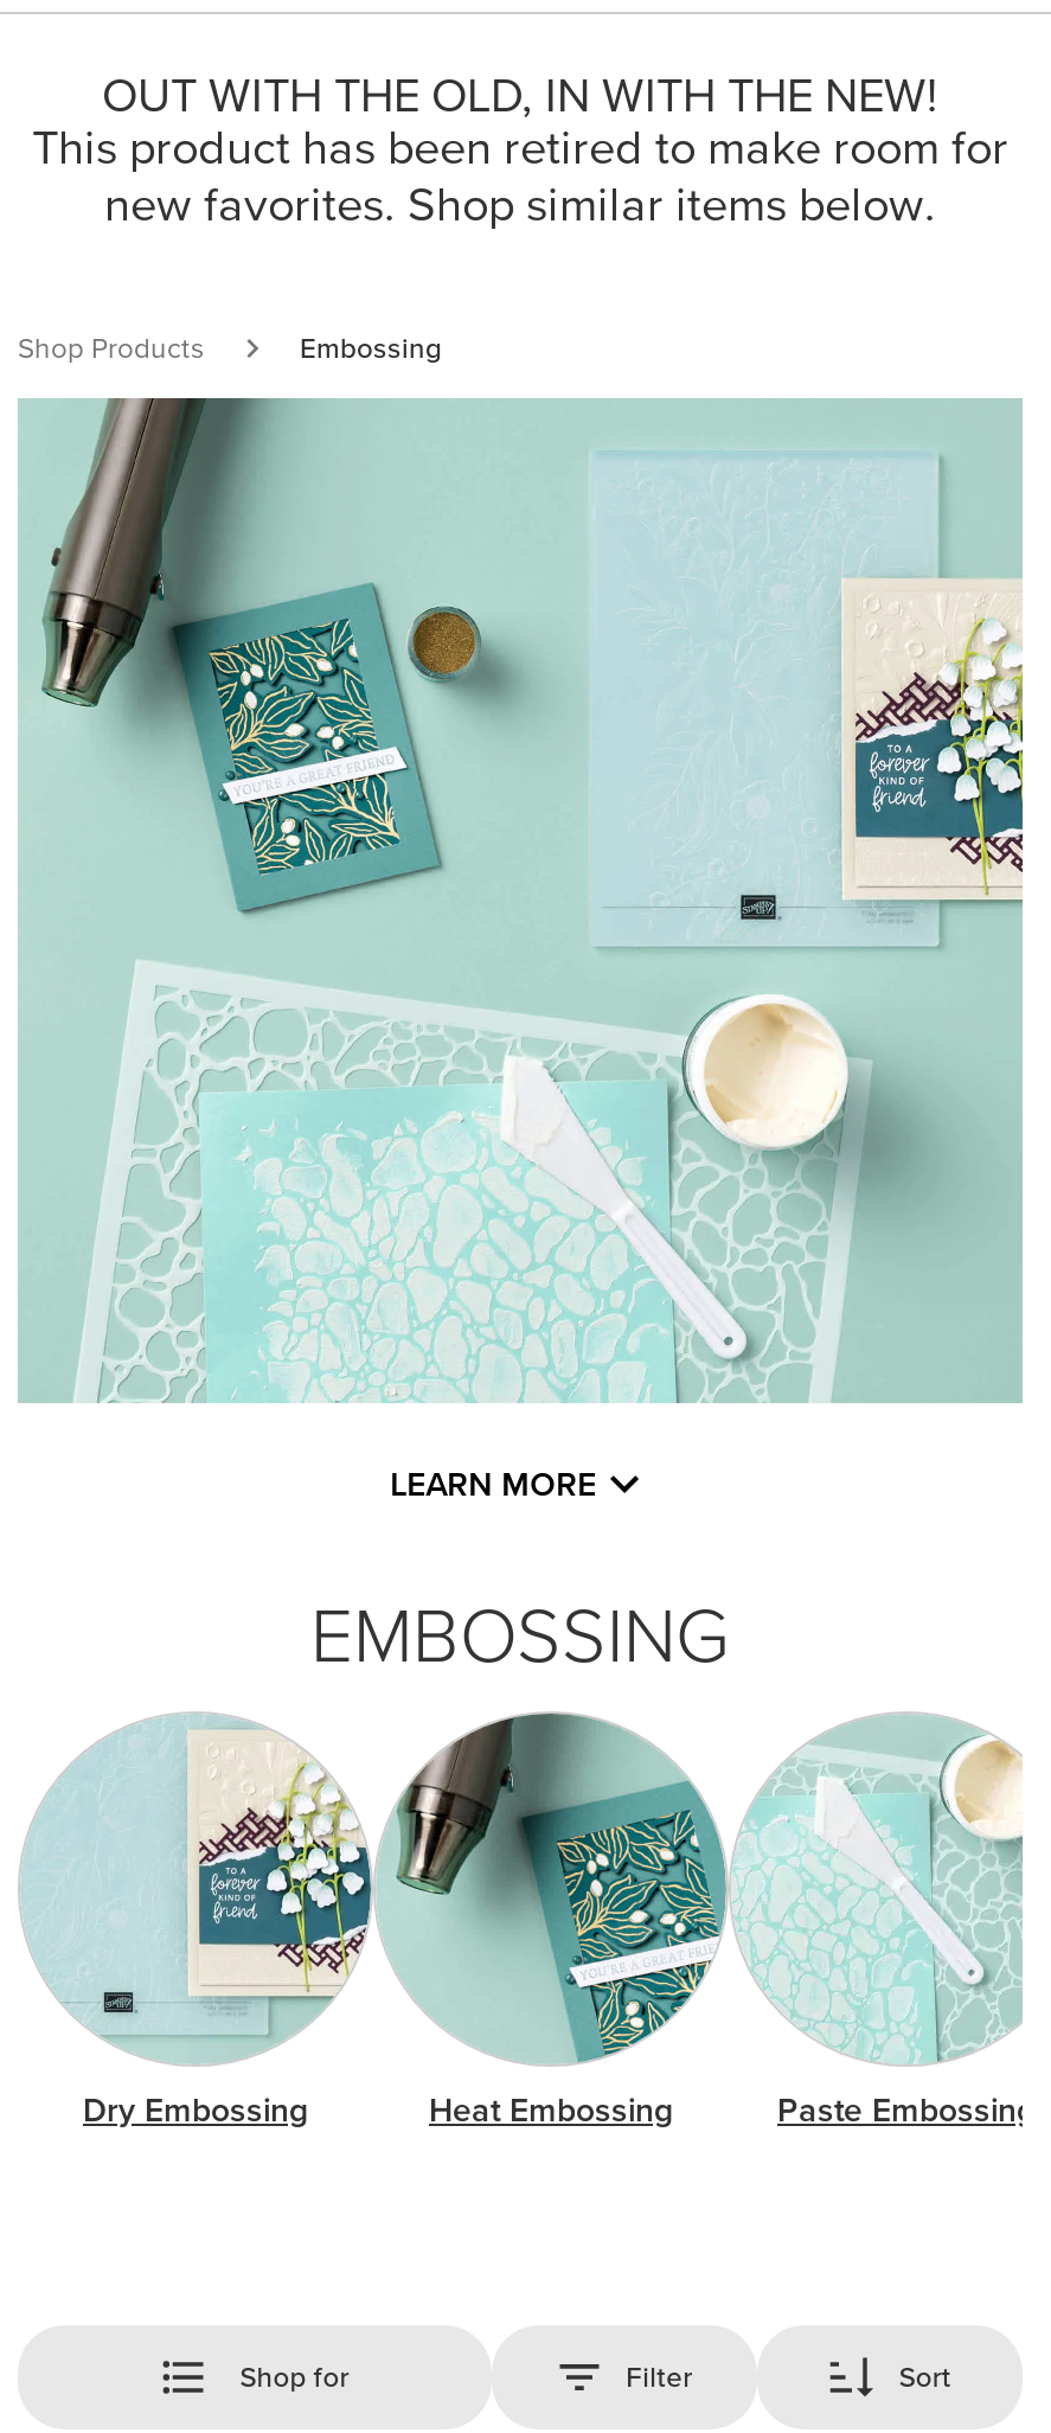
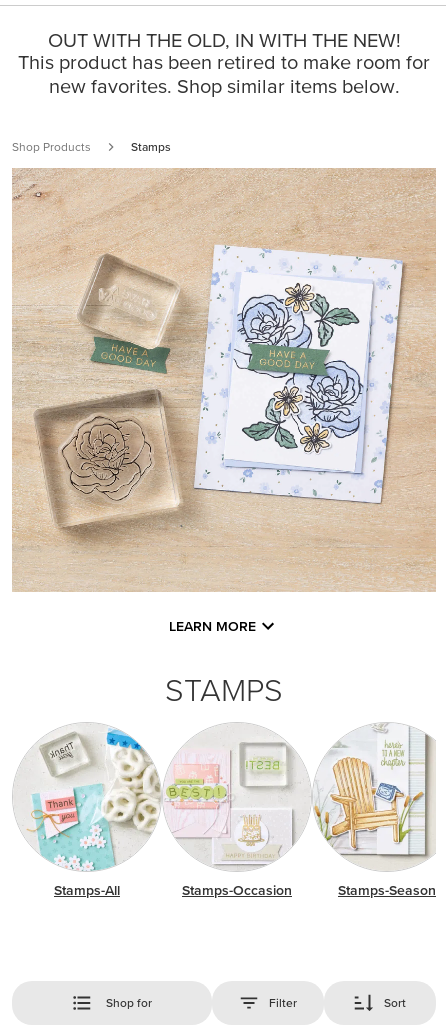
- Embossing
+ Stamps

- [image]
+ [image]

- EMBOSSING
+ STAMPS

- [image]
- Dry Embossing
- Heat Embossing
- Paste Embossing
+ [image]
+ Stamps-All
+ Stamps-Occasion
+ Stamps-Season
